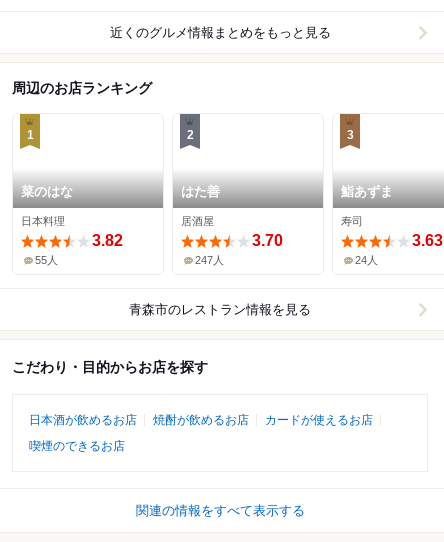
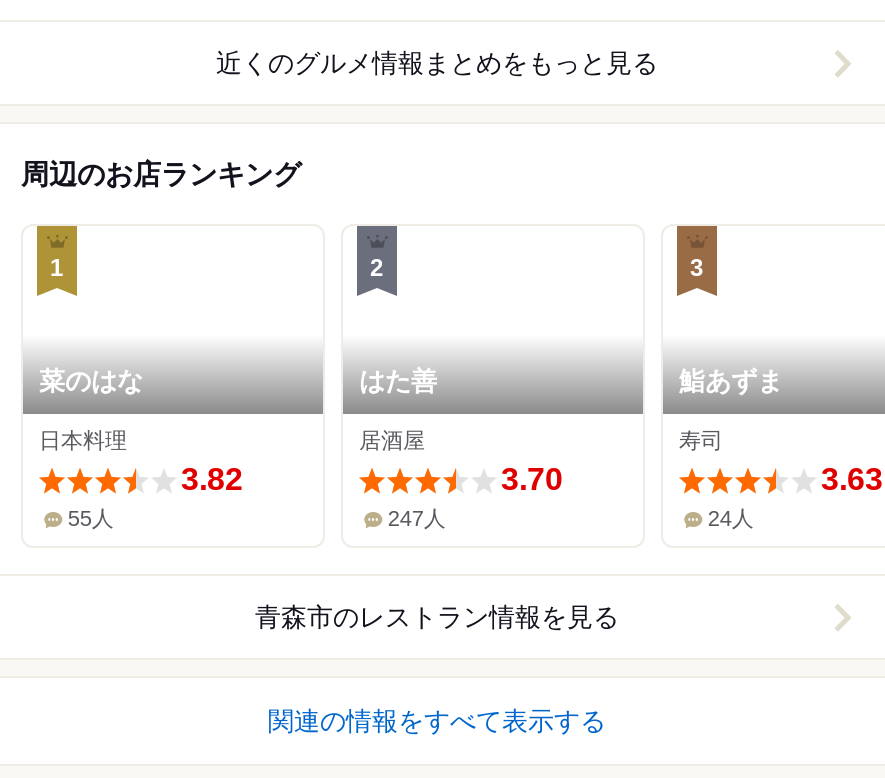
- こだわり・目的からお店を探す
- 日本酒が飲めるお店
- 焼酎が飲めるお店
- カードが使えるお店
- 喫煙のできるお店
